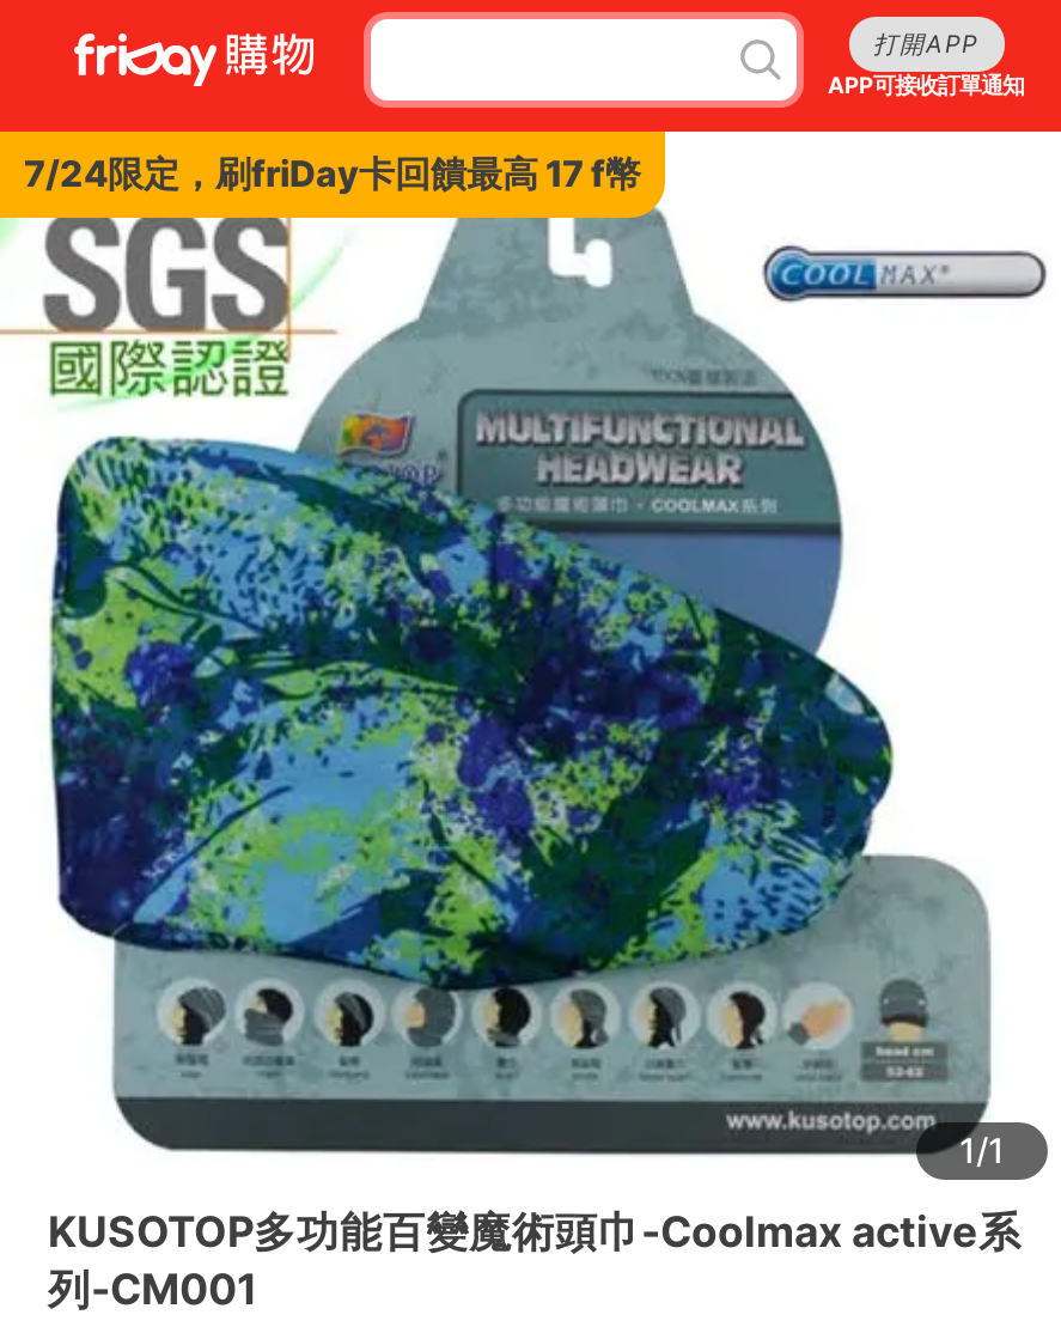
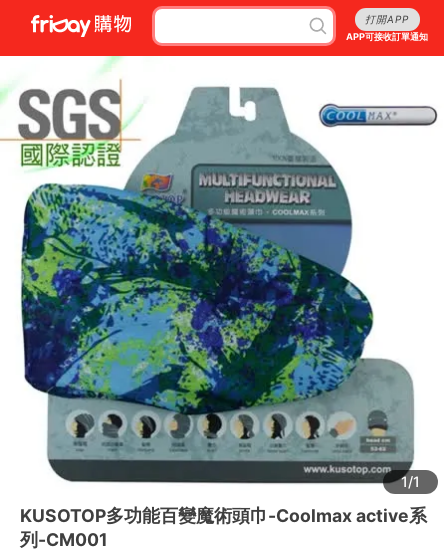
- 7/24限定，刷friDay卡回饋最高 17 f幣
